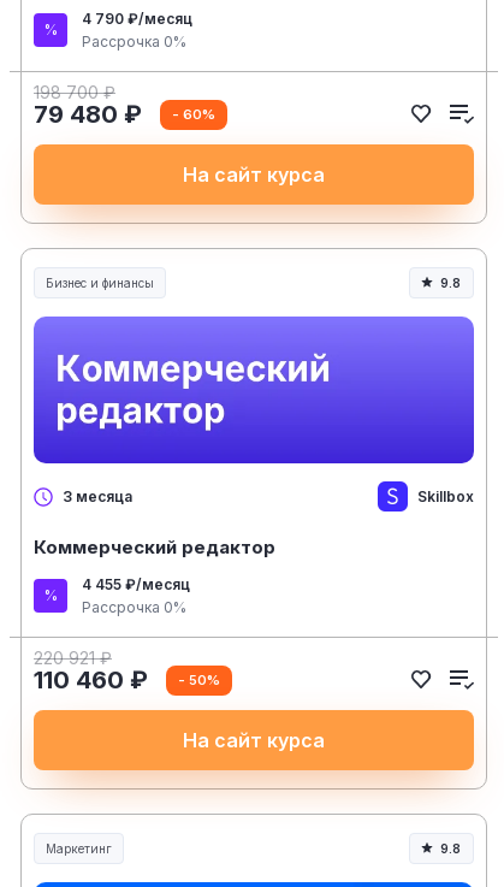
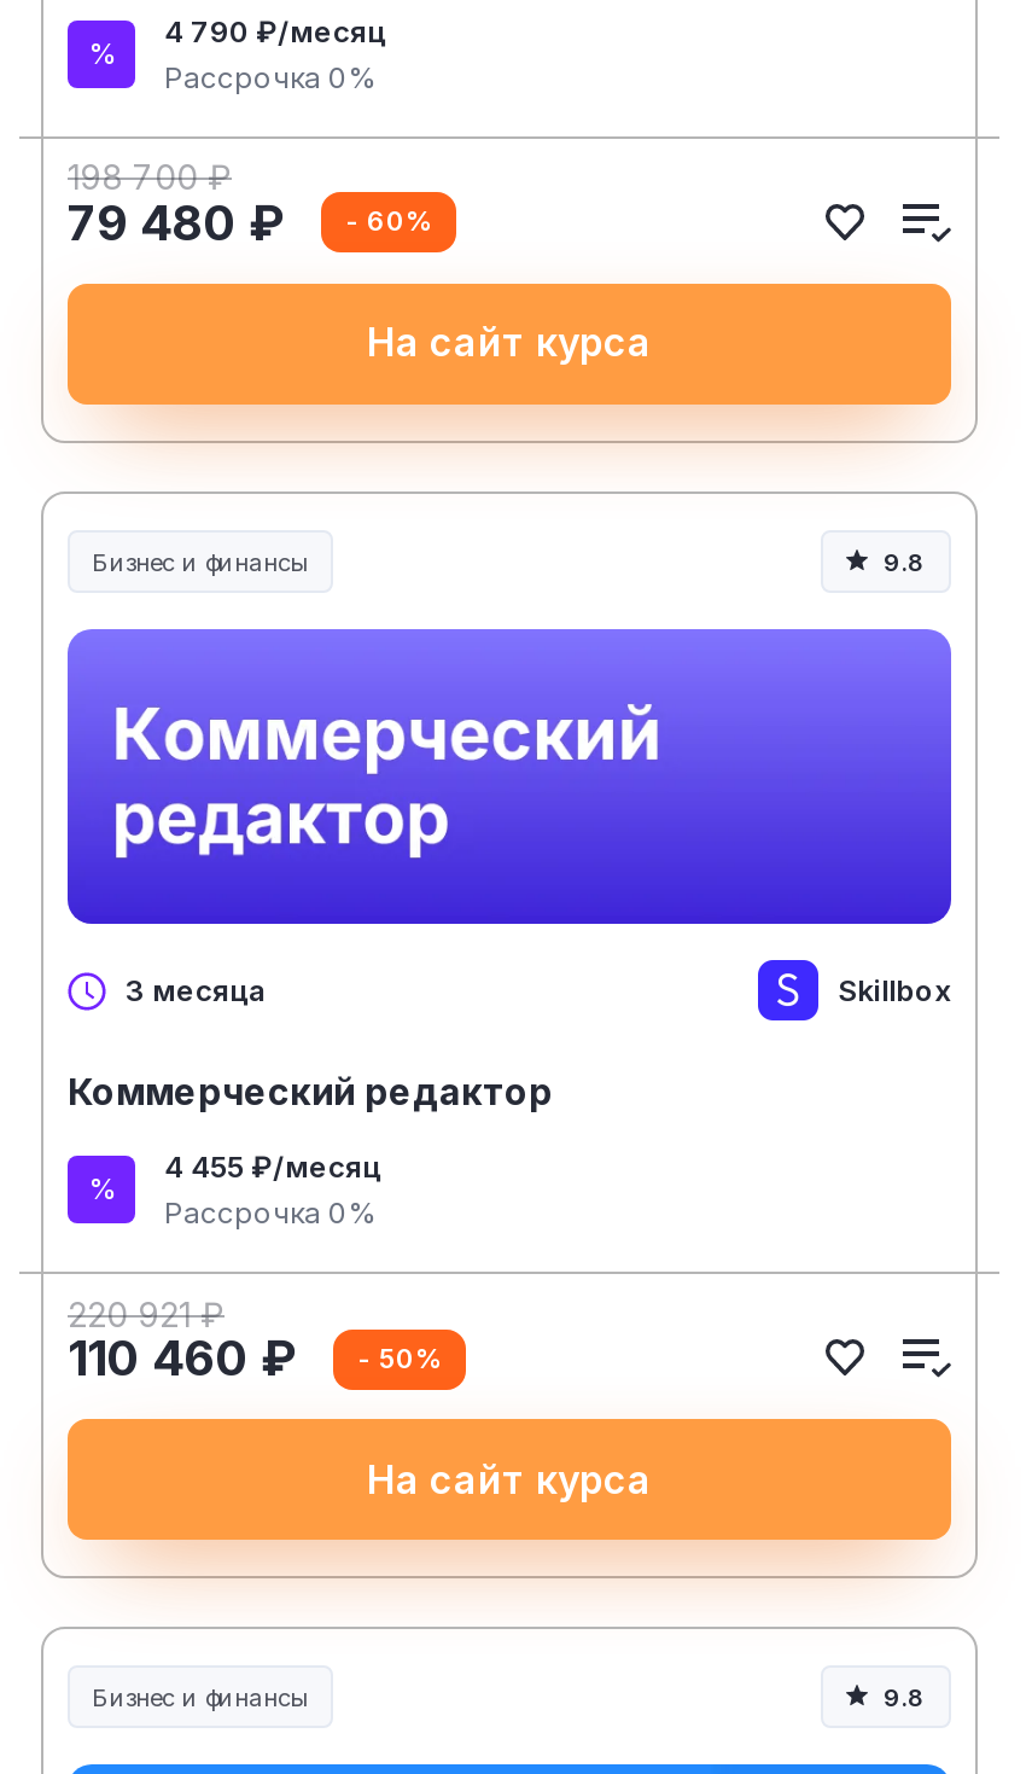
- Маркетинг
+ Бизнес и финансы
